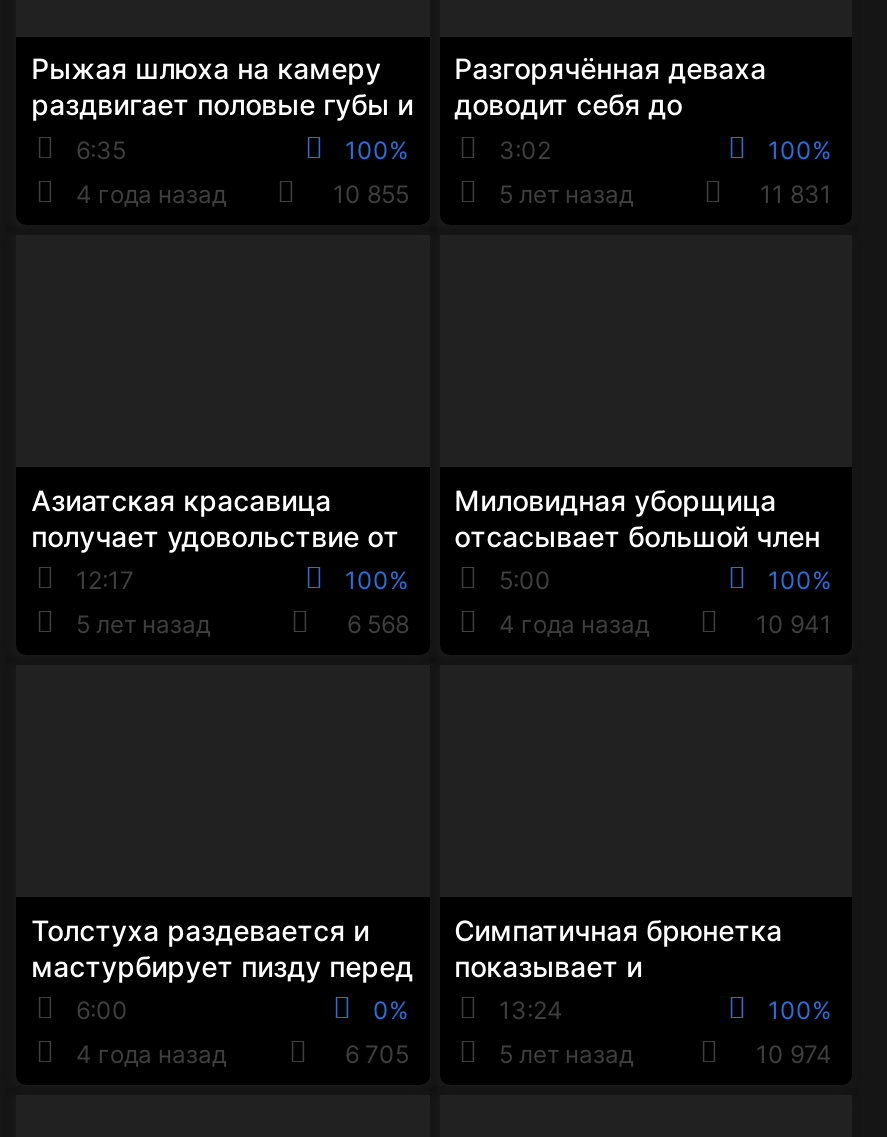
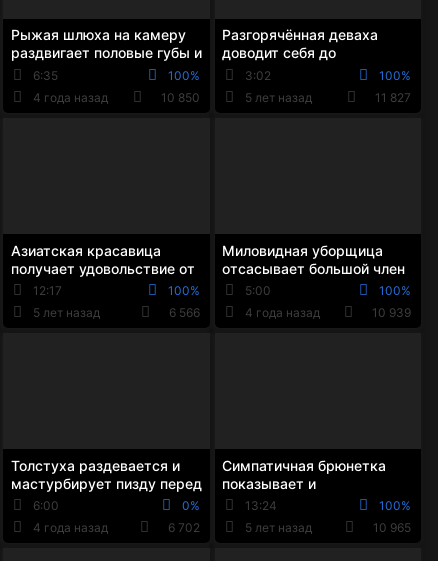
- 10 855
+ 10 850

- 11 831
+ 11 827

- 6 568
+ 6 566

- 10 941
+ 10 939

- 6 705
+ 6 702

- 10 974
+ 10 965
